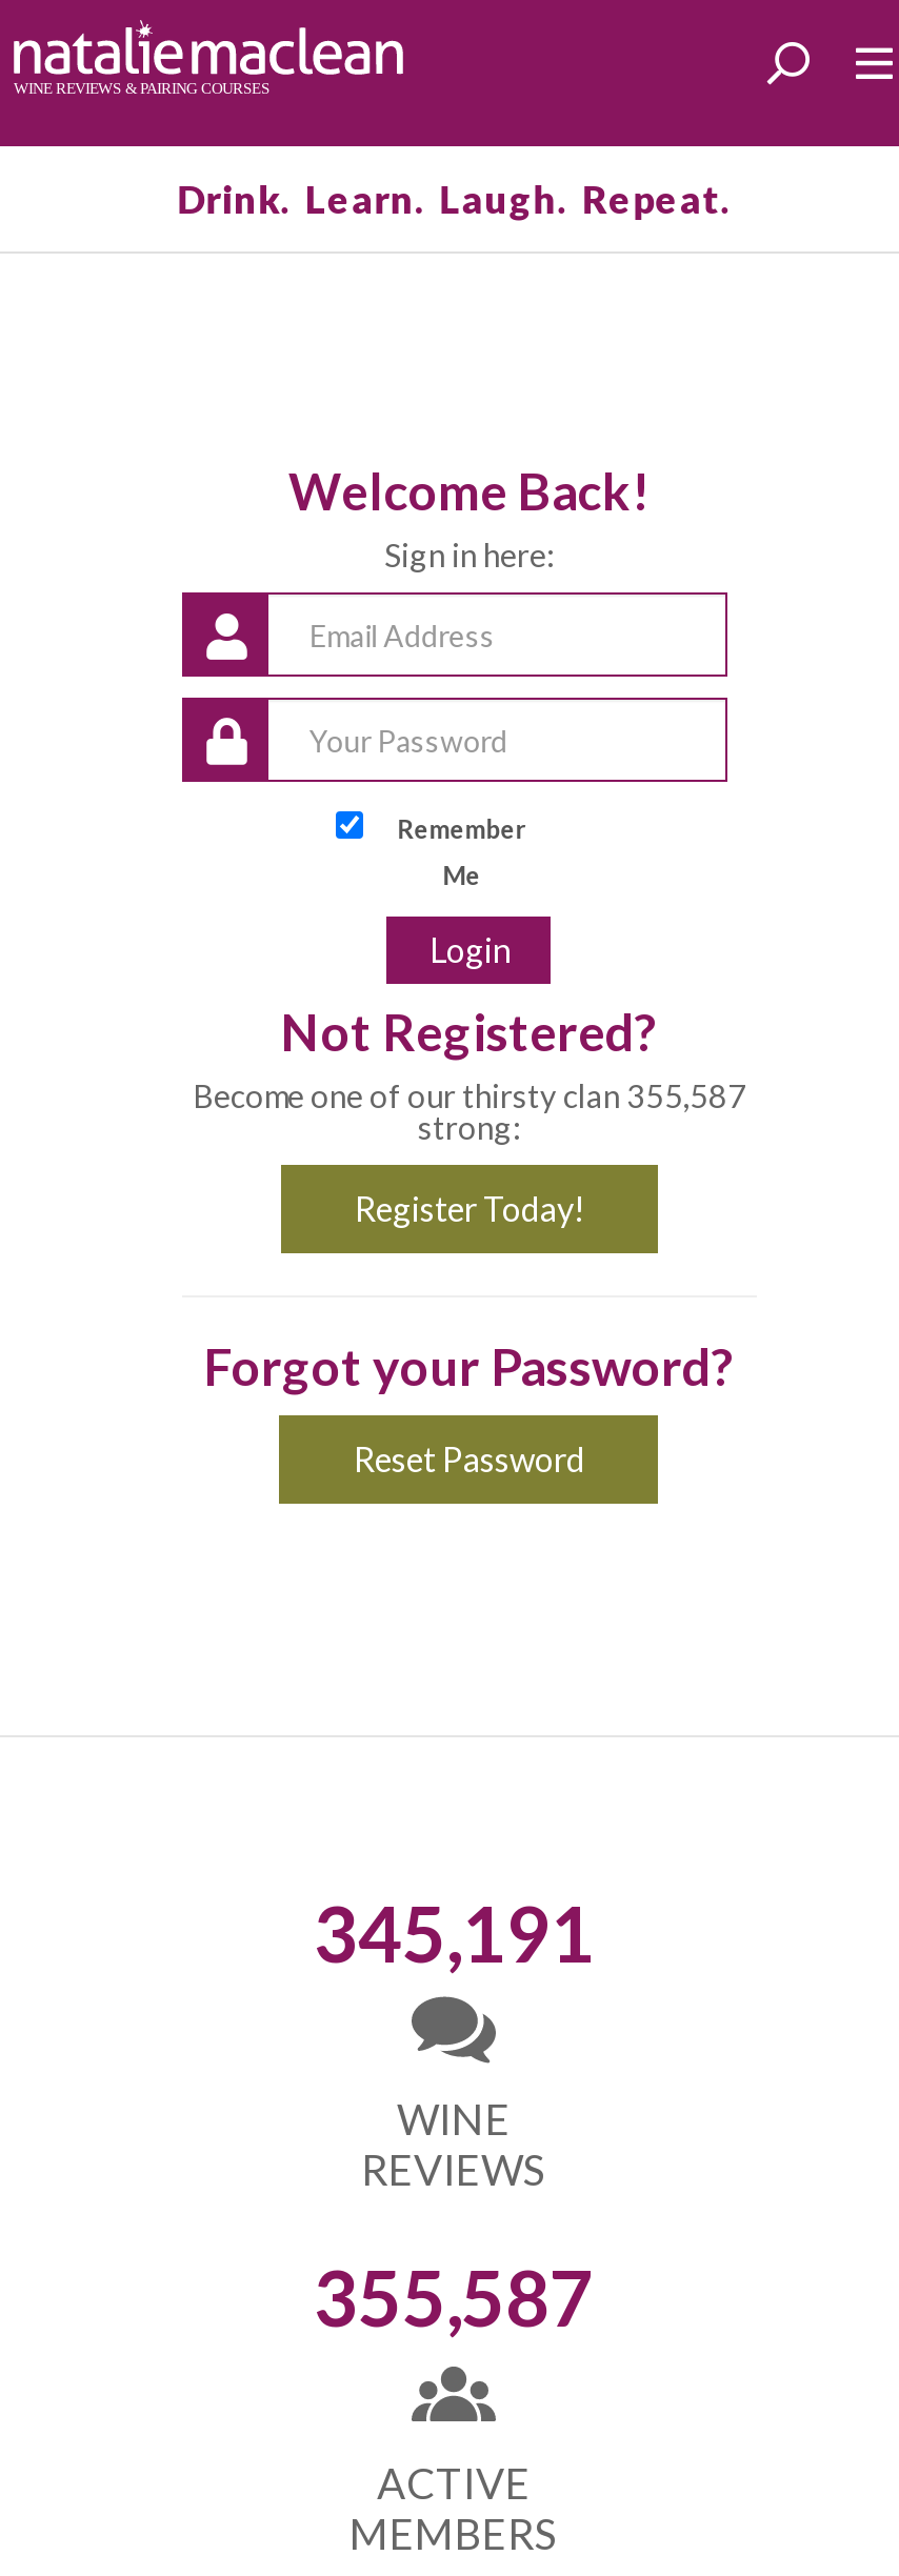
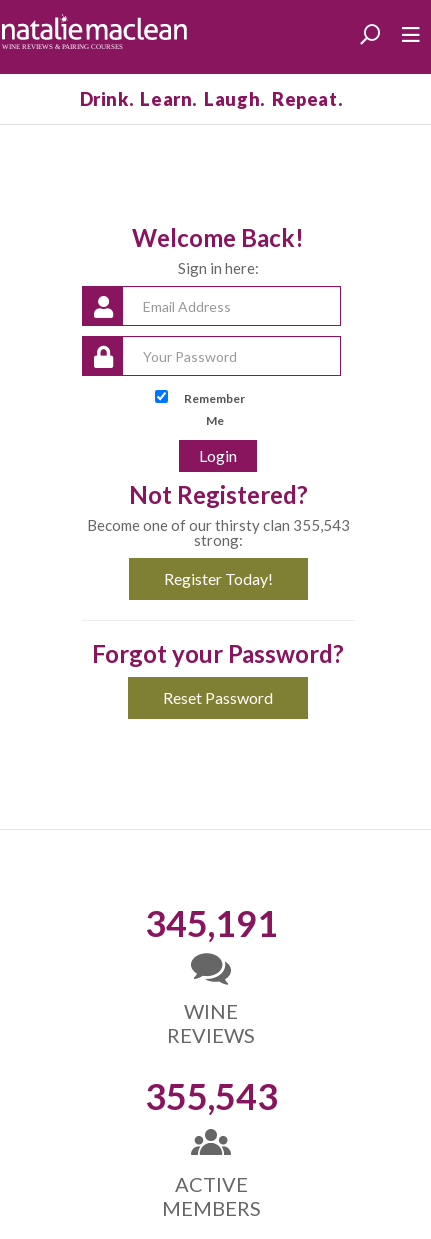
- Become one of our thirsty clan 355,587
+ Become one of our thirsty clan 355,543

- 355,587
+ 355,543
